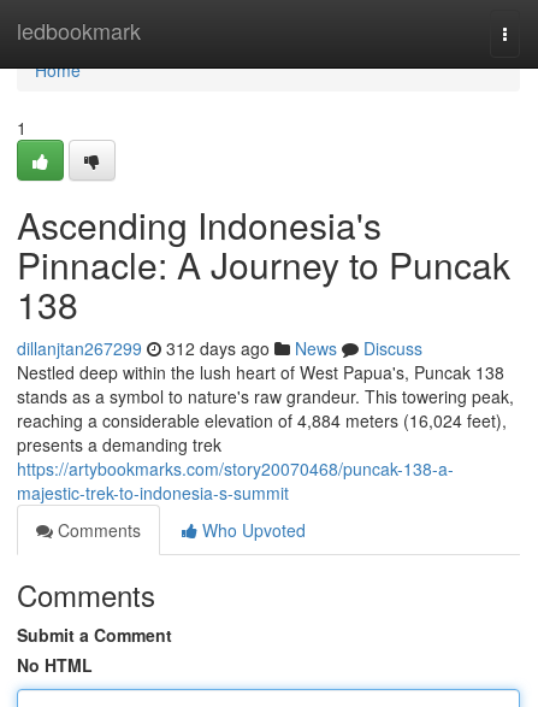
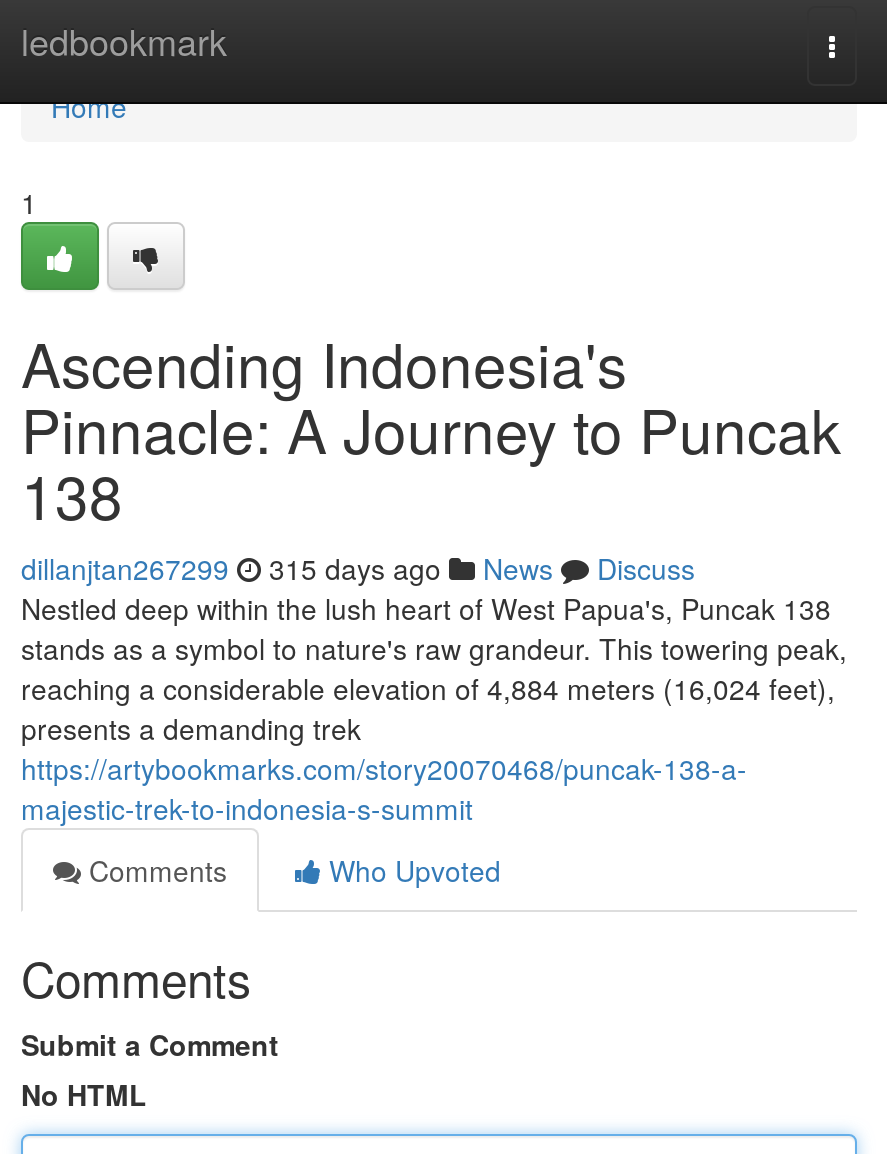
- dillanjtan267299 312 days ago News Discuss
+ dillanjtan267299 315 days ago News Discuss
